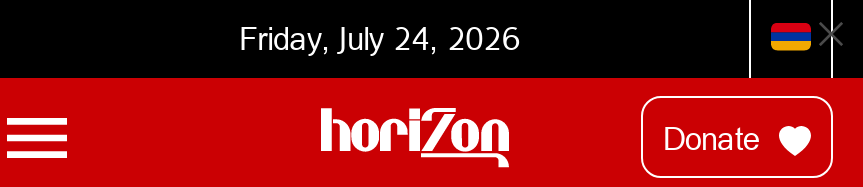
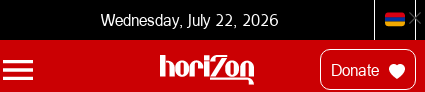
- Friday, July 24, 2026
+ Wednesday, July 22, 2026
